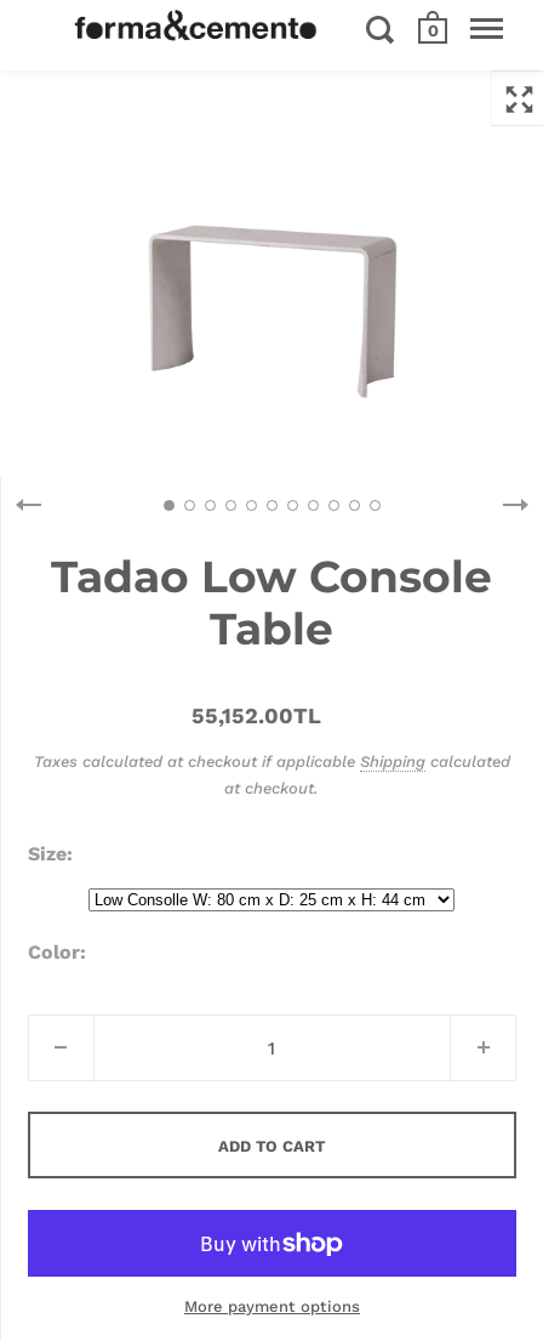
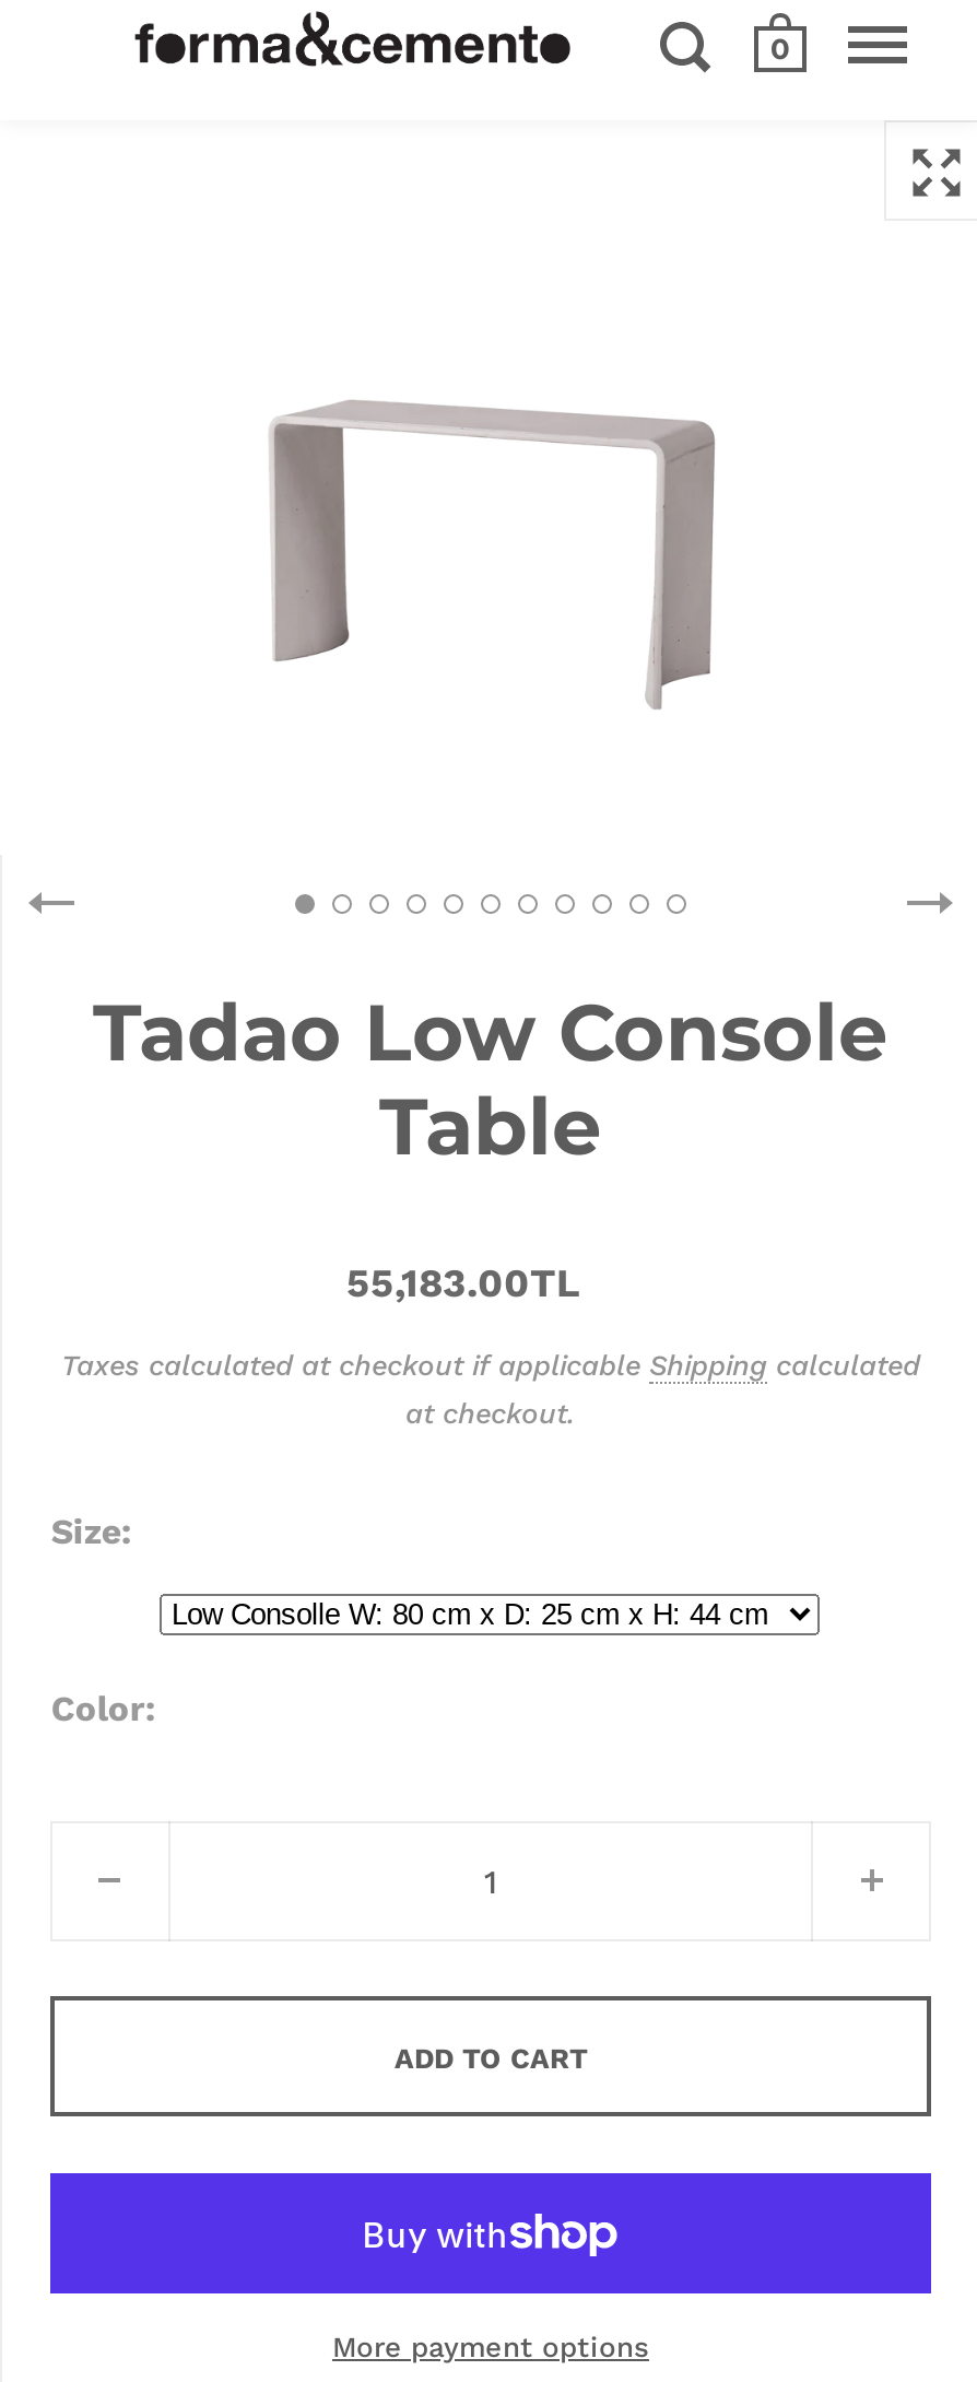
- 55,152.00TL
+ 55,183.00TL
